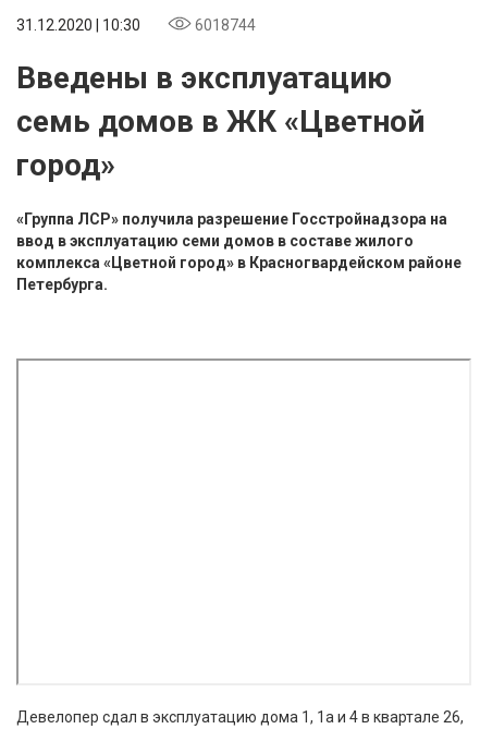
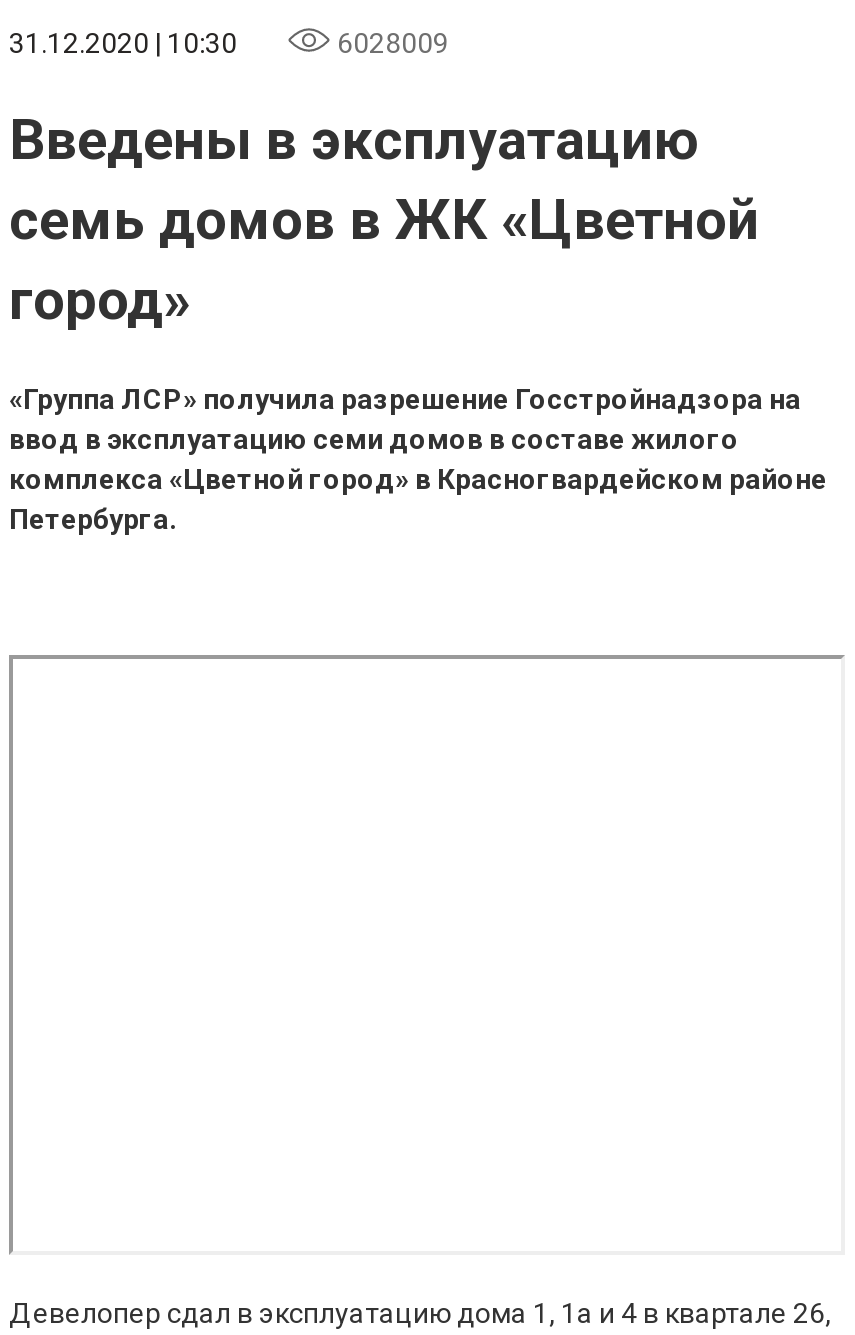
- 6018744
+ 6028009
